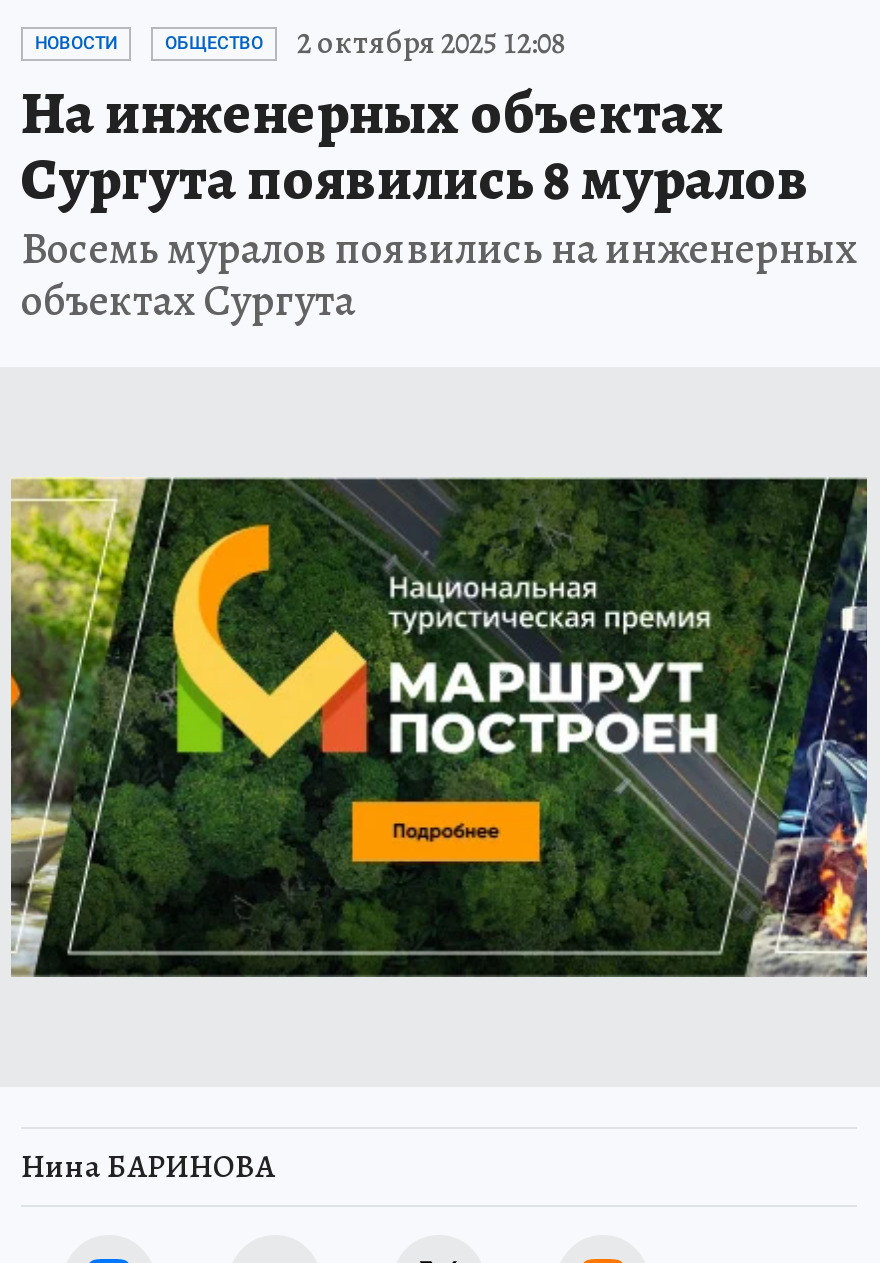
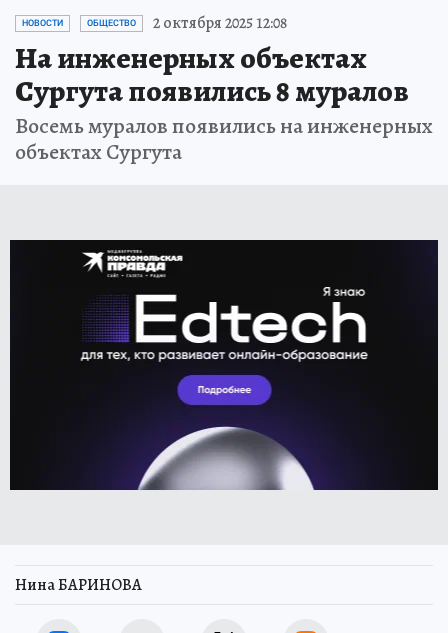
- [image]
+ [image]
